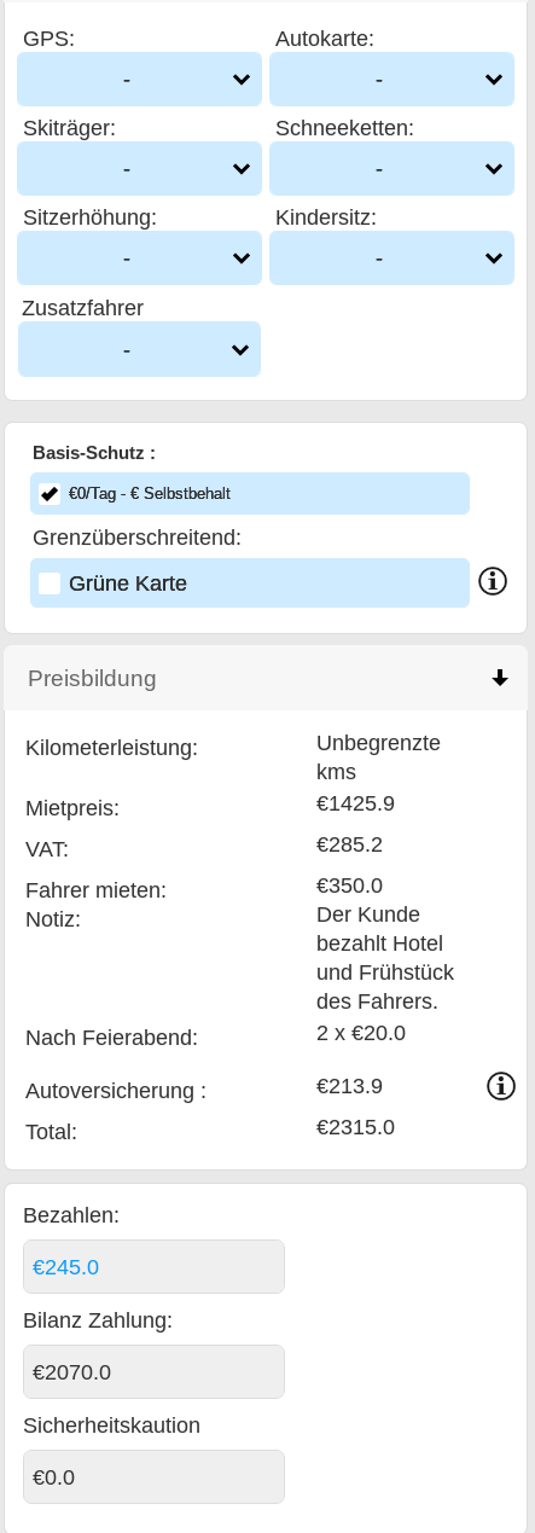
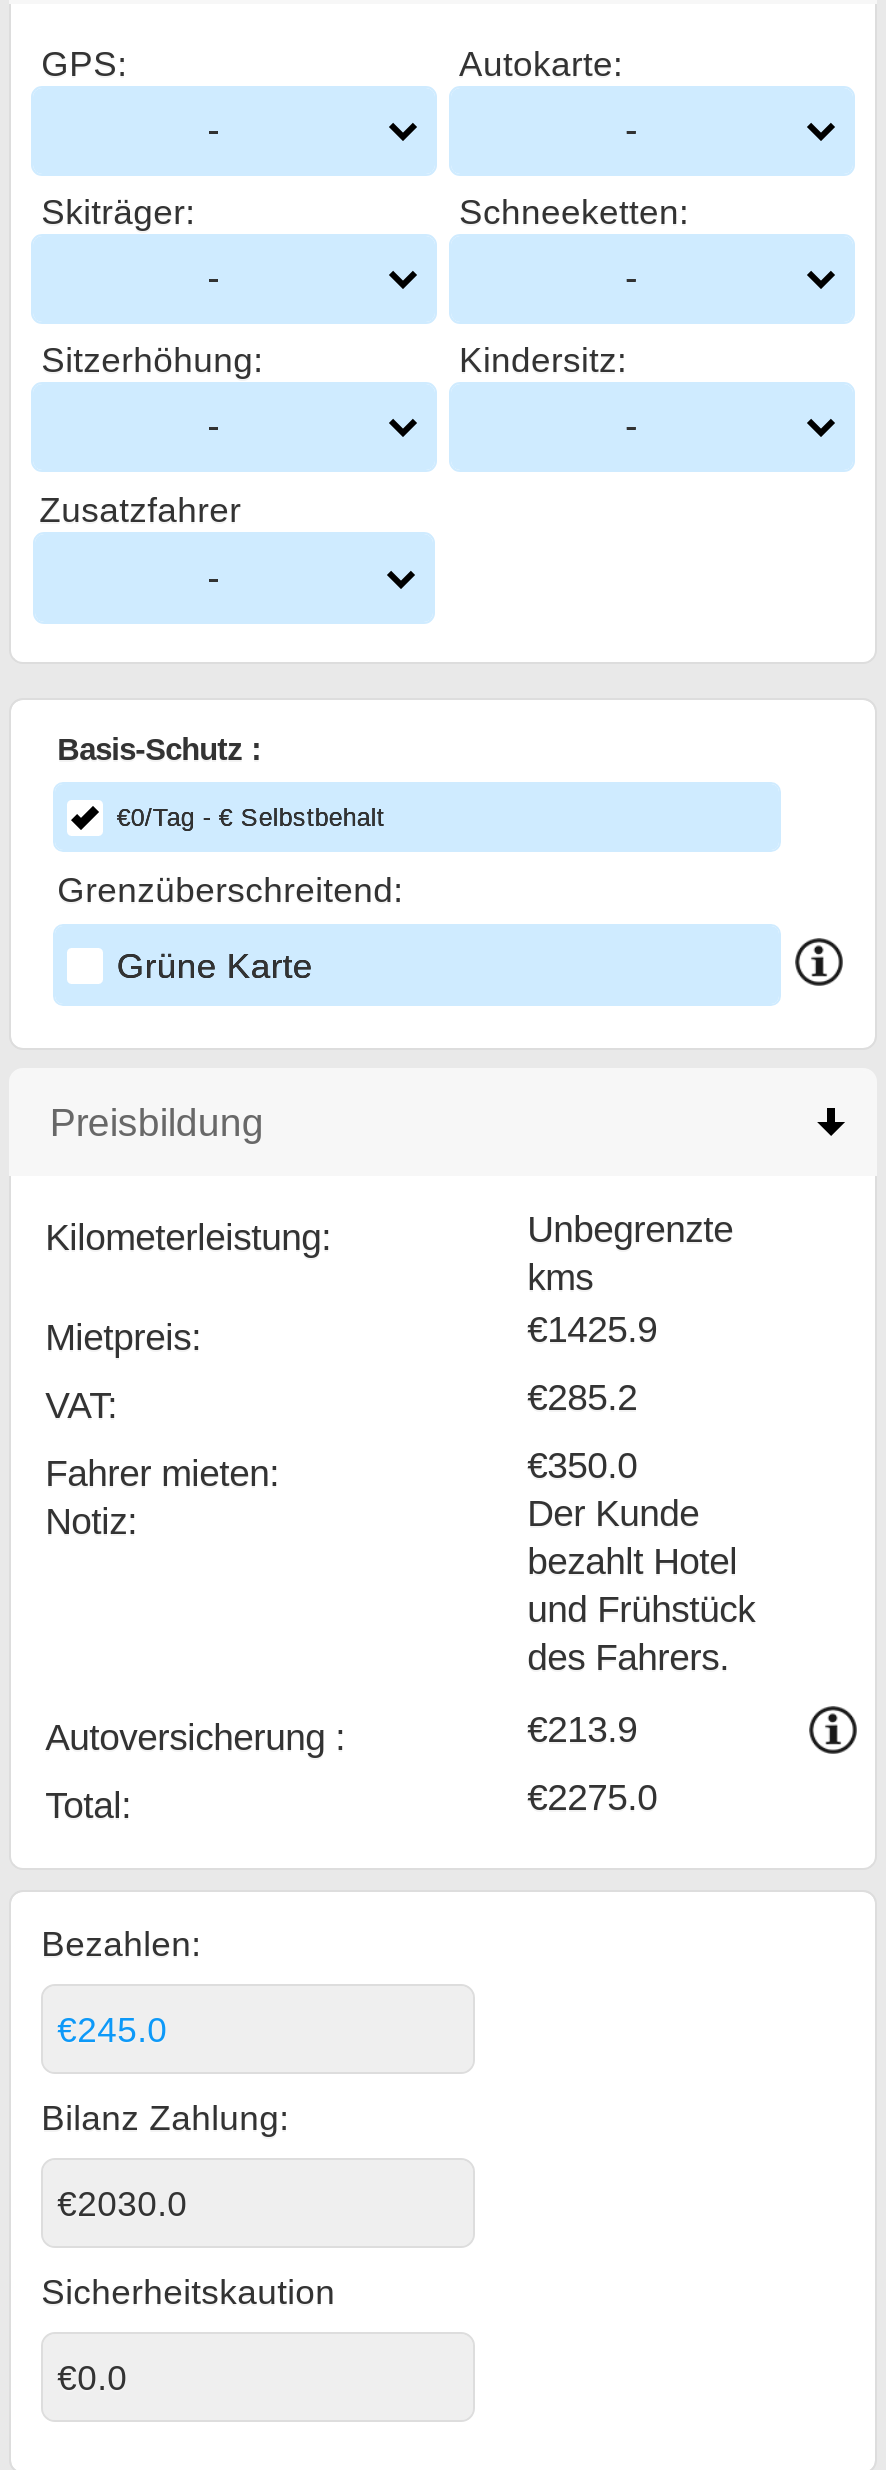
- Nach Feierabend:
- 2 x €20.0

- €2315.0
+ €2275.0

- €2070.0
+ €2030.0
